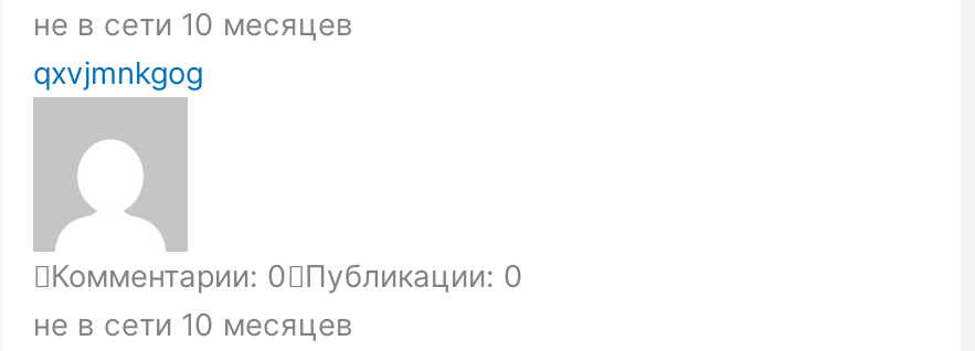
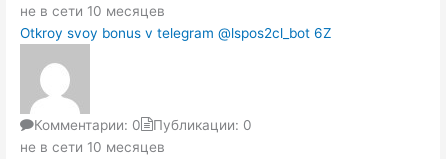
- qxvjmnkgog
+ Otkroy svoy bonus v telegram @lspos2cl_bot 6Z
